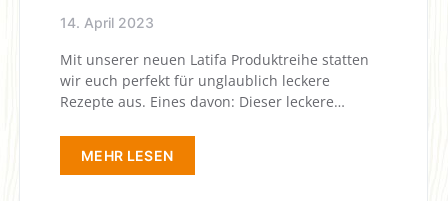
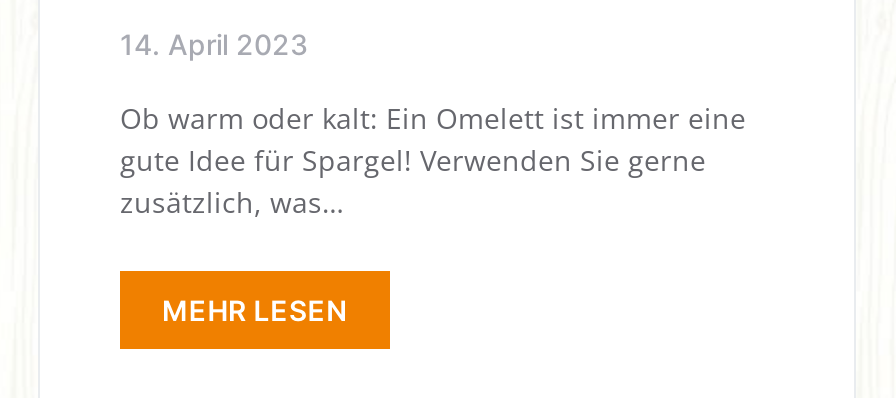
- Mit unserer neuen Latifa Produktreihe statten
- wir euch perfekt für unglaublich leckere
- Rezepte aus. Eines davon: Dieser leckere…
+ Ob warm oder kalt: Ein Omelett ist immer eine
+ gute Idee für Spargel! Verwenden Sie gerne
+ zusätzlich, was…
